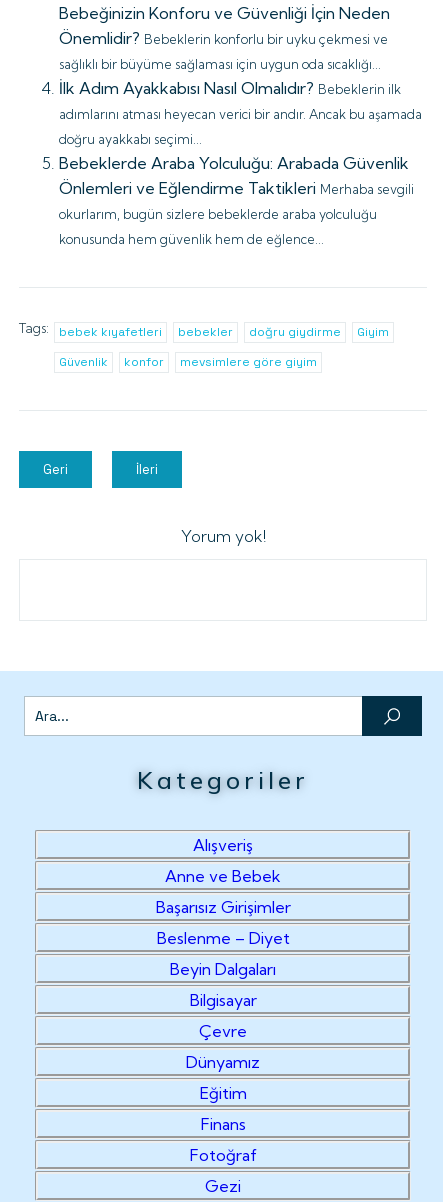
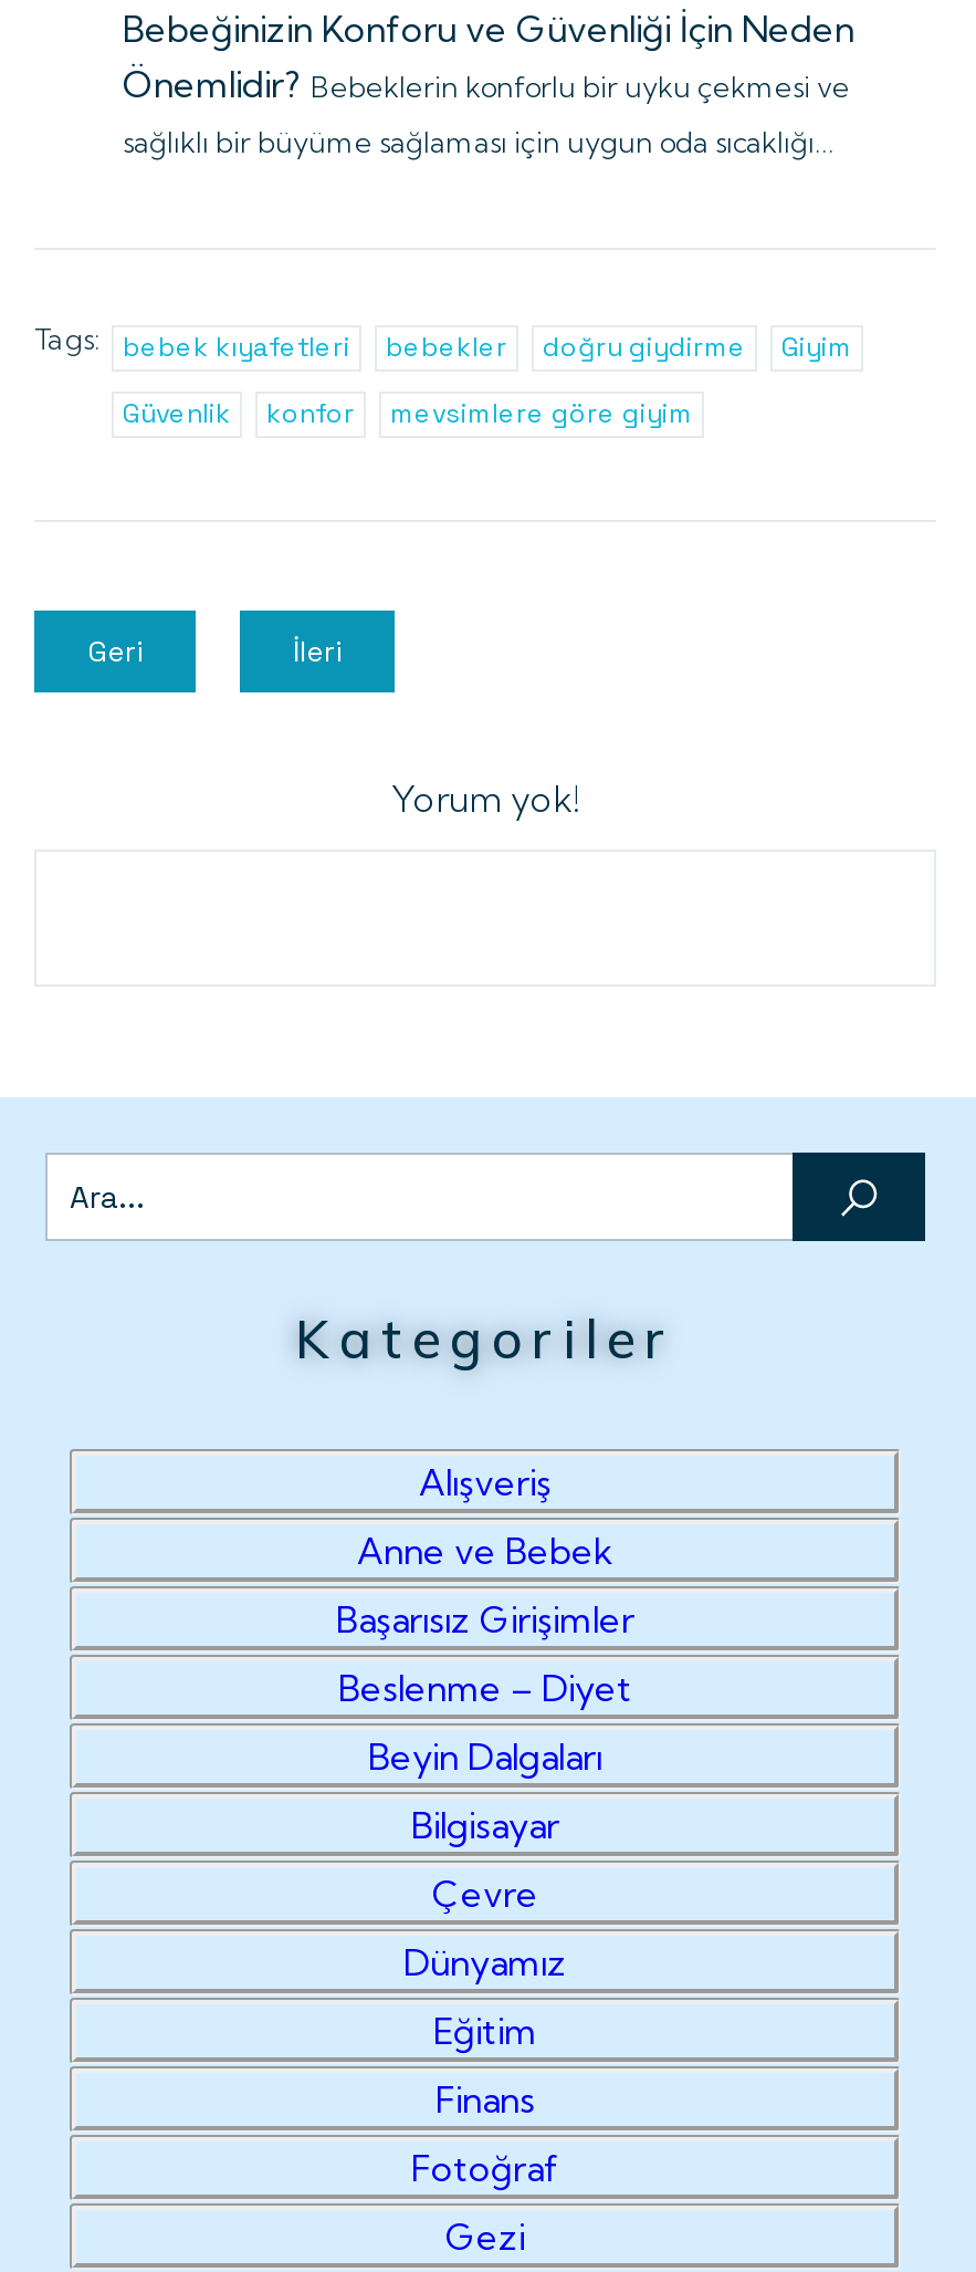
- İlk Adım Ayakkabısı Nasıl Olmalıdır? Bebeklerin ilk
- adımlarını atması heyecan verici bir andır. Ancak bu aşamada
- doğru ayakkabı seçimi...
- Bebeklerde Araba Yolculuğu: Arabada Güvenlik
- Önlemleri ve Eğlendirme Taktikleri Merhaba sevgili
- okurlarım, bugün sizlere bebeklerde araba yolculuğu
- konusunda hem güvenlik hem de eğlence...
